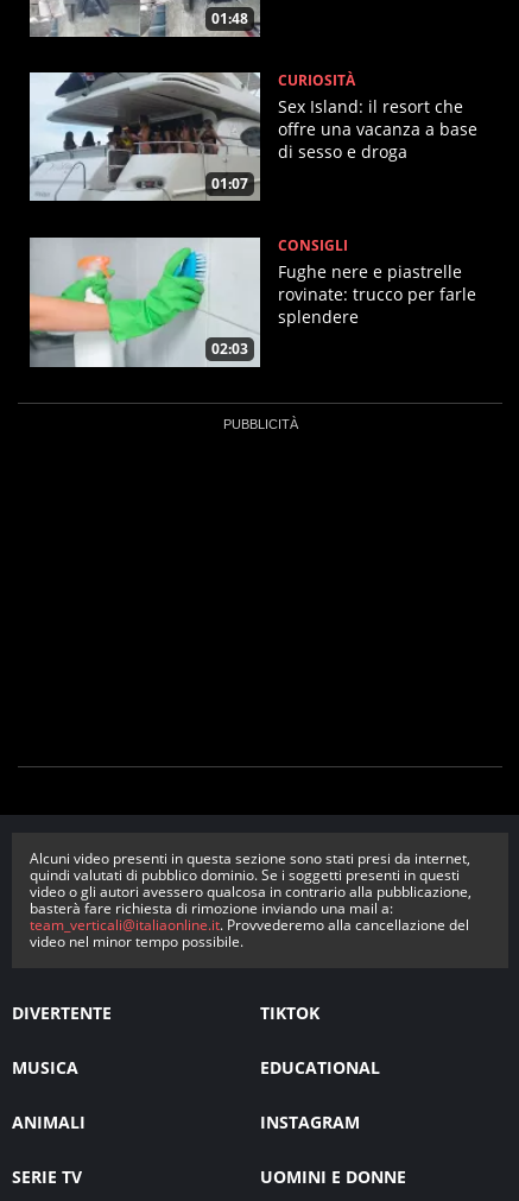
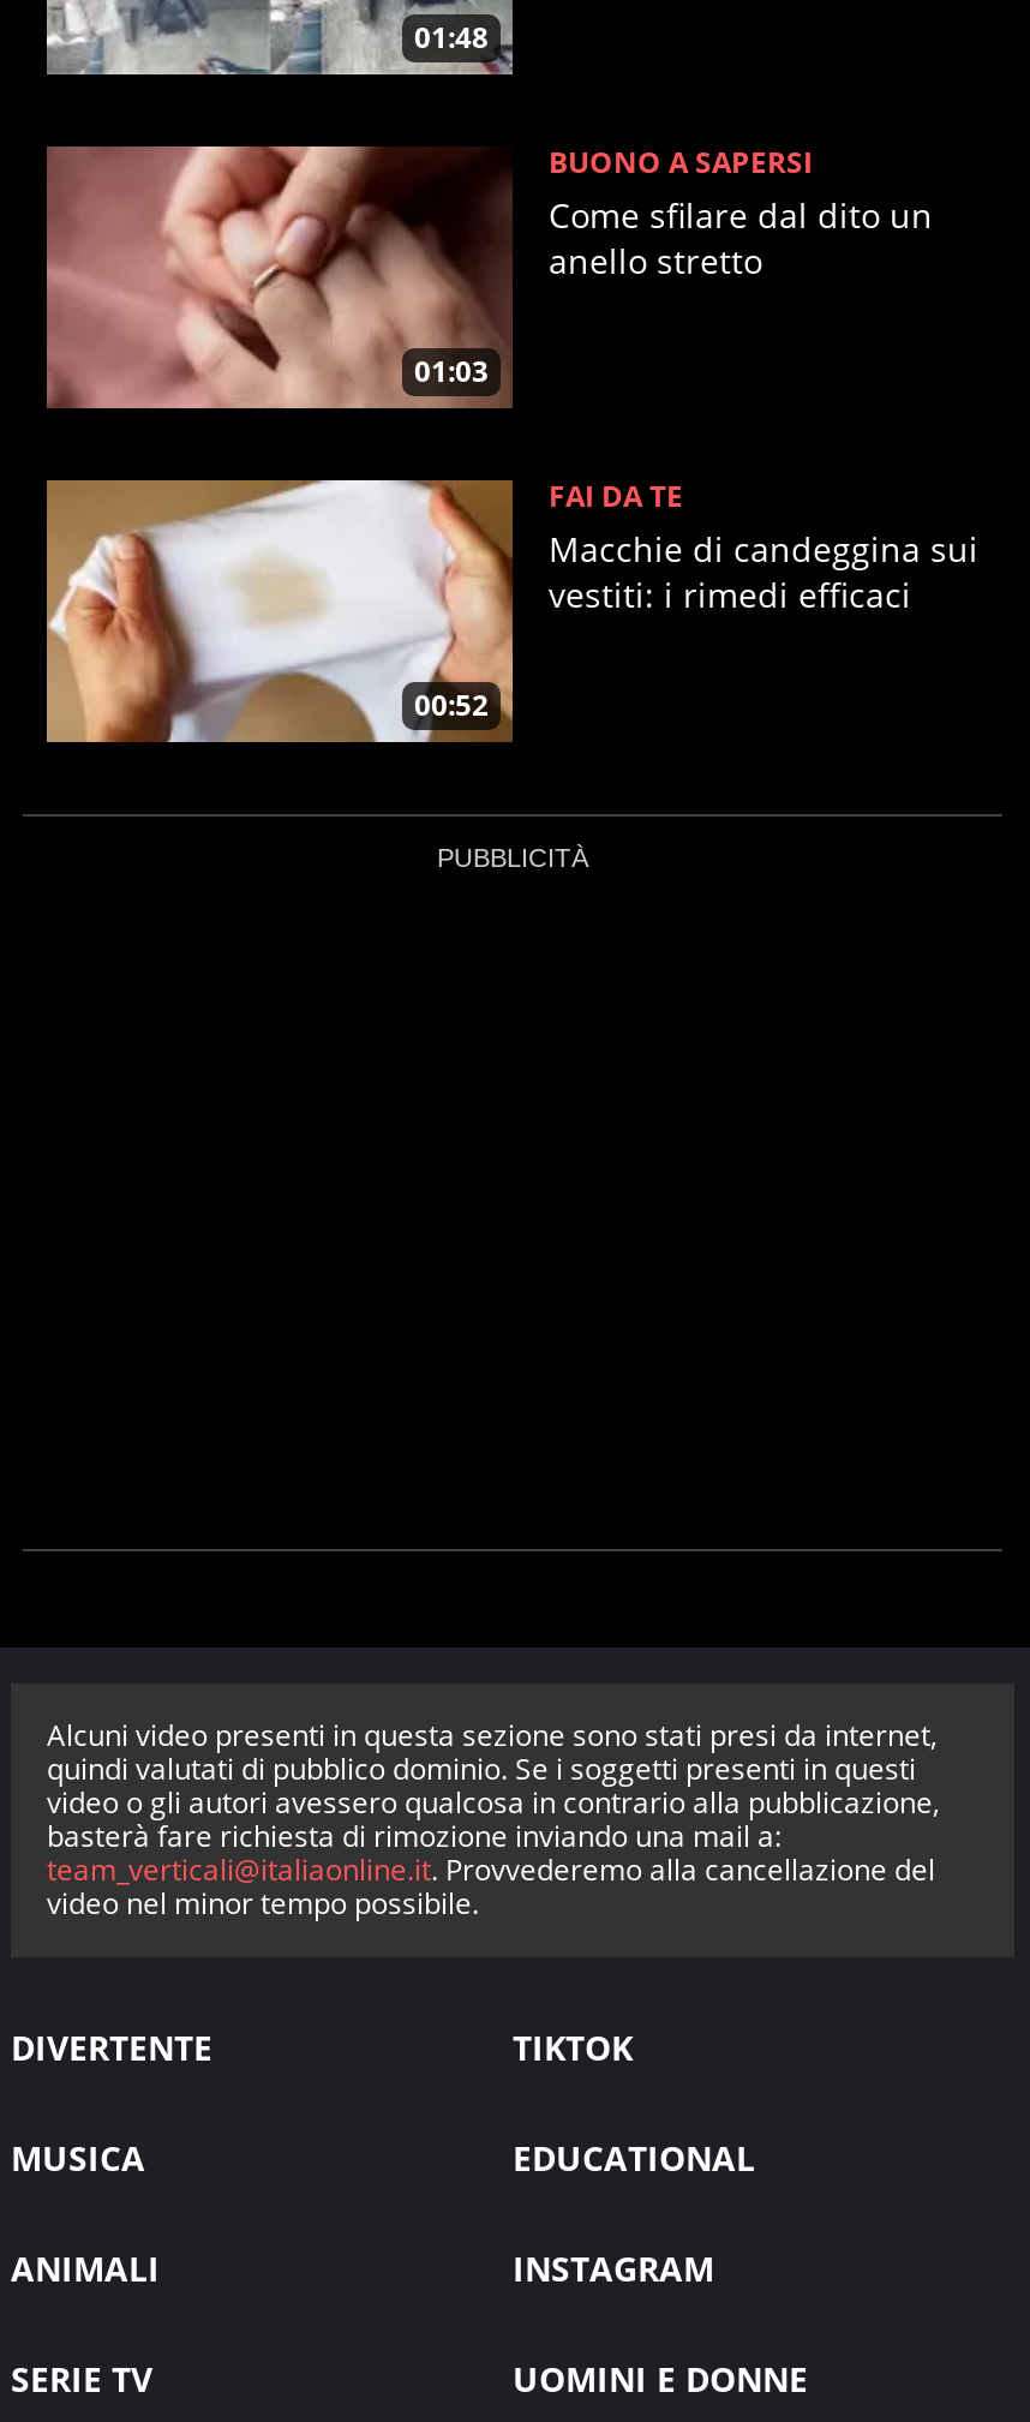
- [image]
- 01:07
+ [image]
+ 01:03

- CURIOSITÀ
- Sex Island: il resort che
- offre una vacanza a base
- di sesso e droga
+ BUONO A SAPERSI
+ Come sfilare dal dito un
+ anello stretto

- [image]
- 02:03
+ [image]
+ 00:52

- CONSIGLI
- Fughe nere e piastrelle
- rovinate: trucco per farle
- splendere
+ FAI DA TE
+ Macchie di candeggina sui
+ vestiti: i rimedi efficaci
